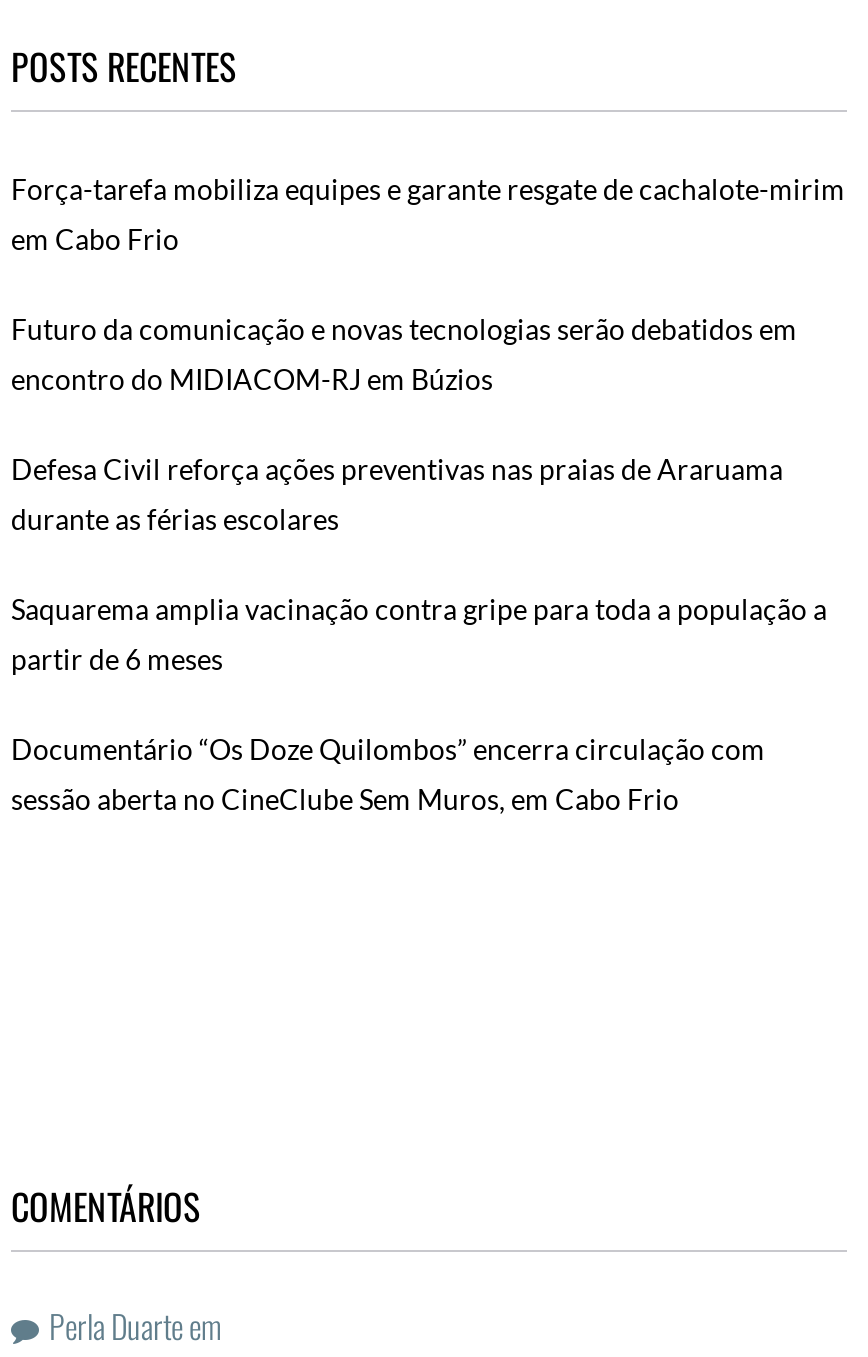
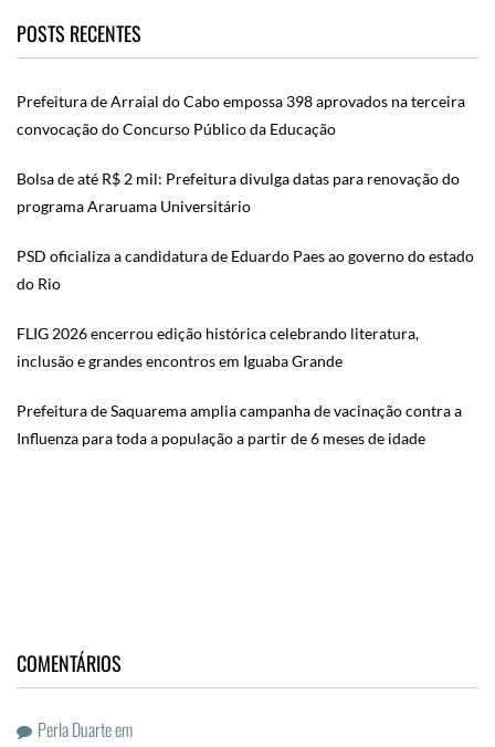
- Força-tarefa mobiliza equipes e garante resgate de cachalote-mirim
+ Prefeitura de Arraial do Cabo empossa 398 aprovados na terceira

- em Cabo Frio
+ convocação do Concurso Público da Educação

- Futuro da comunicação e novas tecnologias serão debatidos em
+ Bolsa de até R$ 2 mil: Prefeitura divulga datas para renovação do

- encontro do MIDIACOM-RJ em Búzios
+ programa Araruama Universitário

- Defesa Civil reforça ações preventivas nas praias de Araruama
+ PSD oficializa a candidatura de Eduardo Paes ao governo do estado

- durante as férias escolares
+ do Rio

- Saquarema amplia vacinação contra gripe para toda a população a
+ FLIG 2026 encerrou edição histórica celebrando literatura,

- partir de 6 meses
+ inclusão e grandes encontros em Iguaba Grande

- Documentário “Os Doze Quilombos” encerra circulação com
+ Prefeitura de Saquarema amplia campanha de vacinação contra a

- sessão aberta no CineClube Sem Muros, em Cabo Frio
+ Influenza para toda a população a partir de 6 meses de idade
